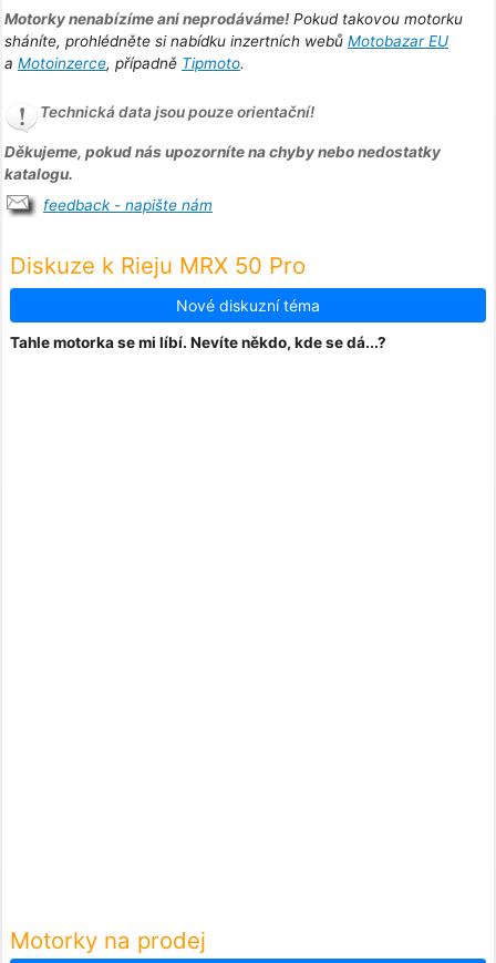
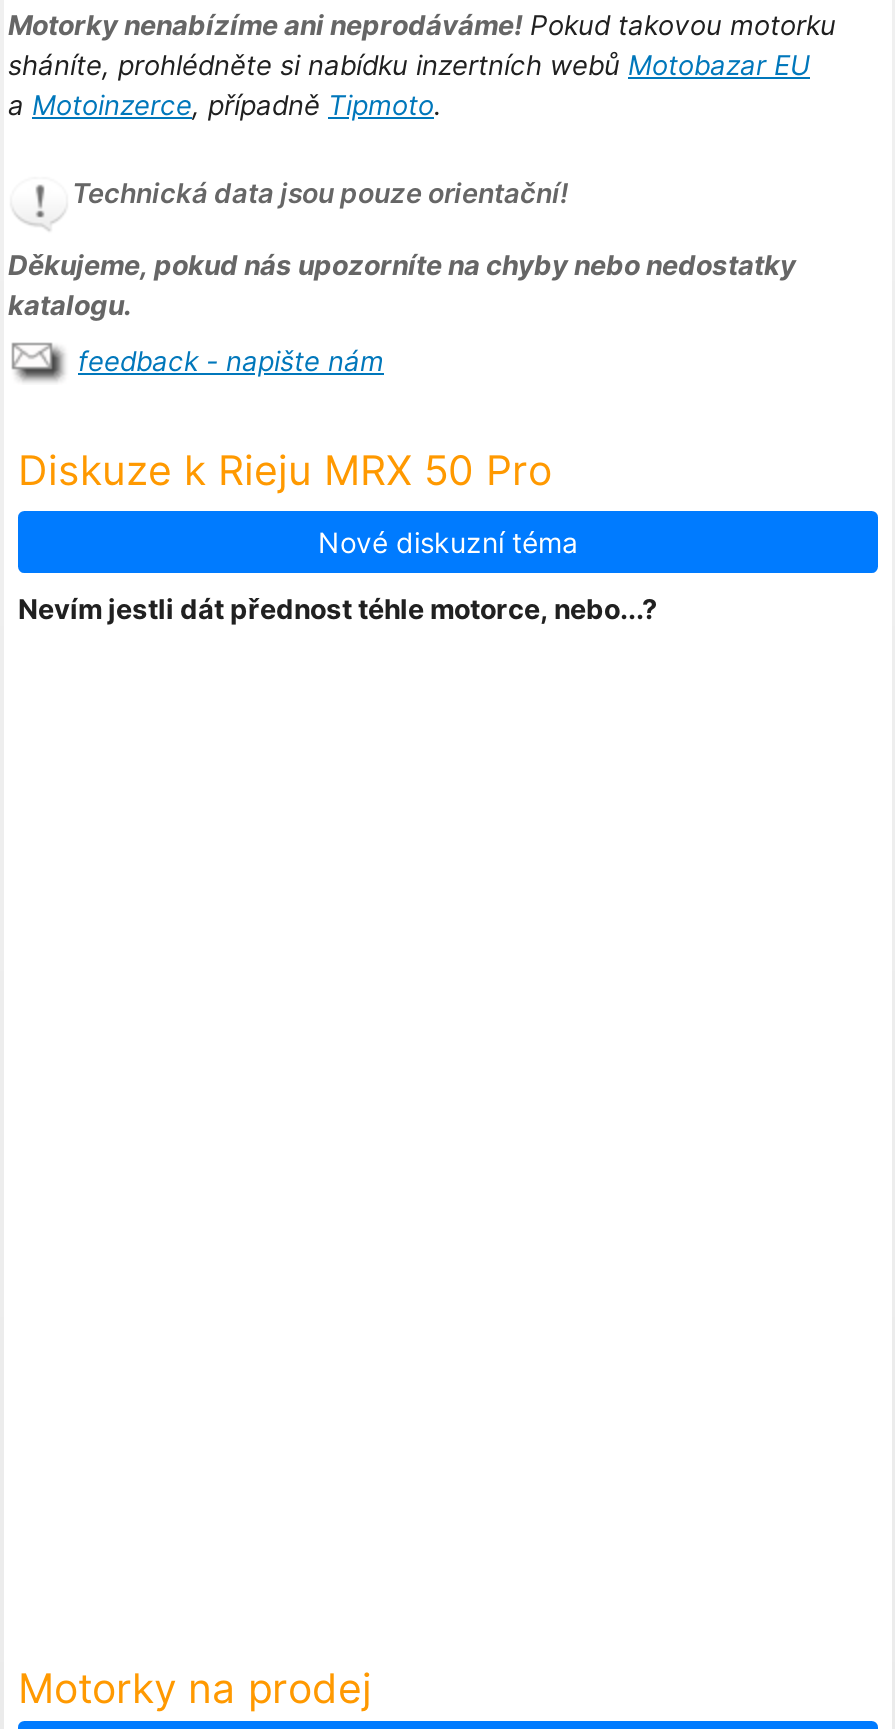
- Tahle motorka se mi líbí. Nevíte někdo, kde se dá...?
+ Nevím jestli dát přednost téhle motorce, nebo...?
